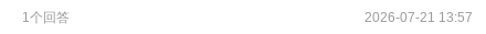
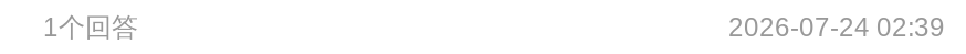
- 2026-07-21 13:57
+ 2026-07-24 02:39
